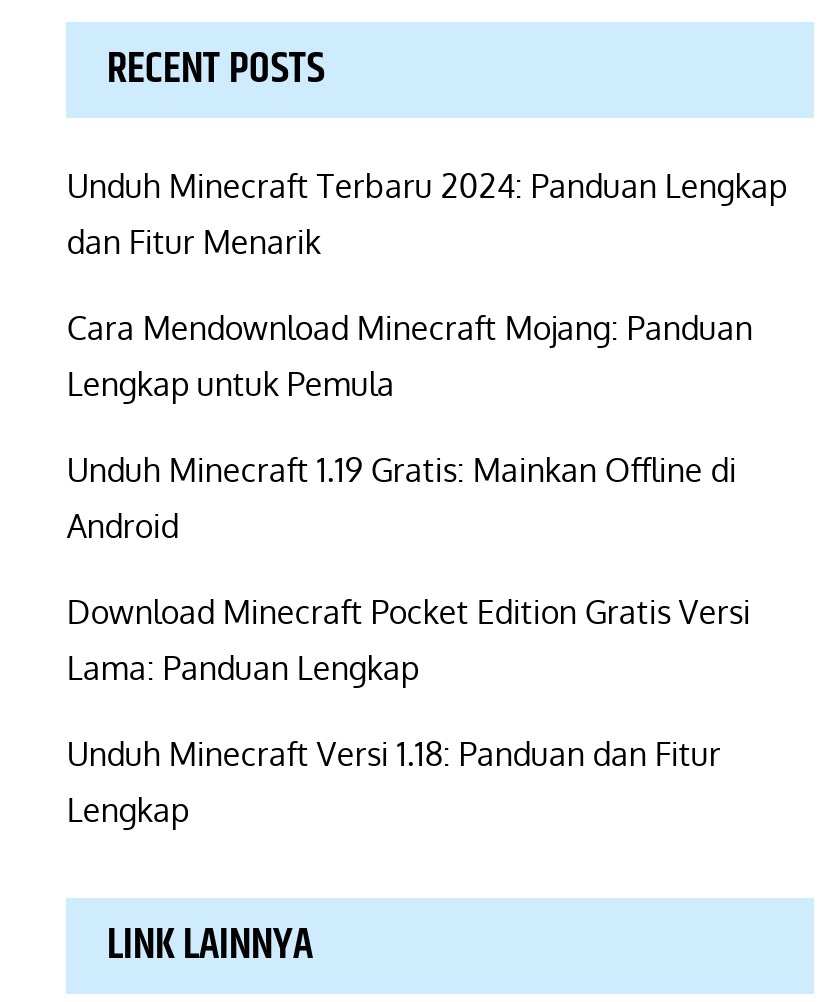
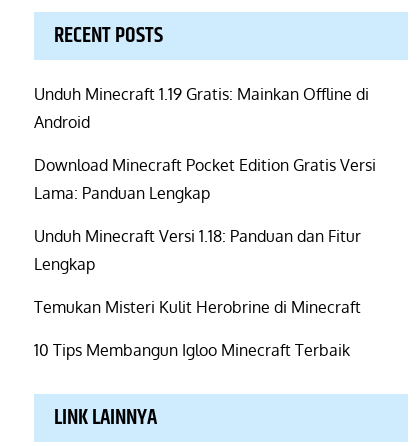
- Unduh Minecraft Terbaru 2024: Panduan Lengkap
- dan Fitur Menarik
- Cara Mendownload Minecraft Mojang: Panduan
- Lengkap untuk Pemula

moved up: Unduh Minecraft 1.19 Gratis: Mainkan Offline di | Android | Download Minecraft Pocket Edition Gratis Versi | Lama: Panduan Lengkap | Unduh Minecraft Versi 1.18: Panduan dan Fitur | Lengkap

+ Temukan Misteri Kulit Herobrine di Minecraft
+ 10 Tips Membangun Igloo Minecraft Terbaik
